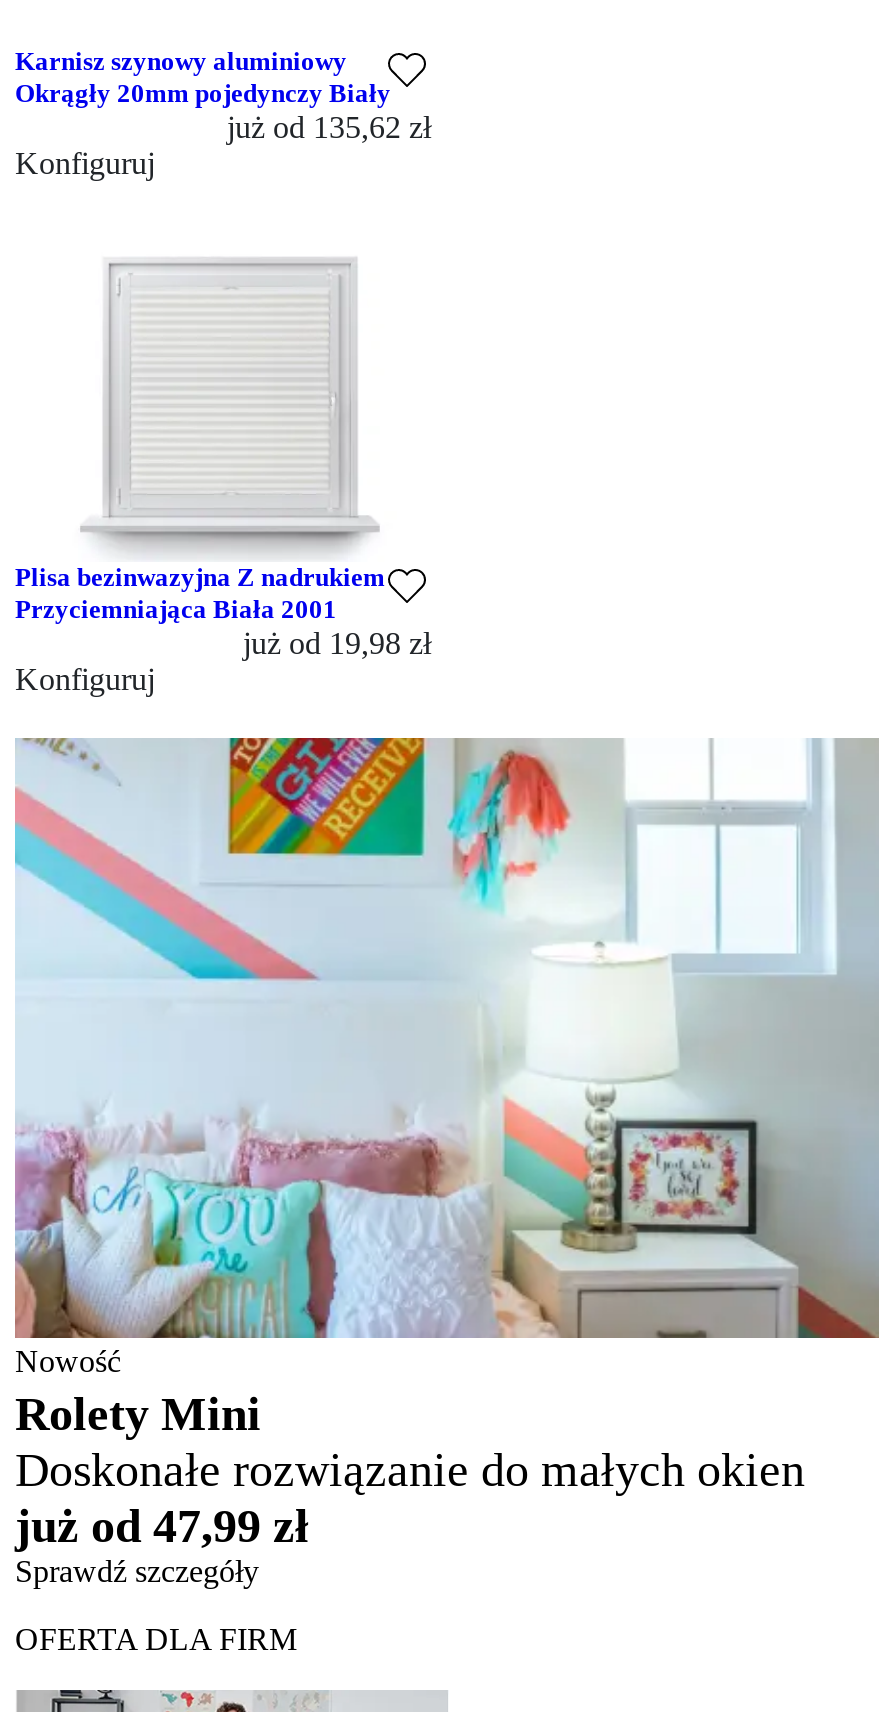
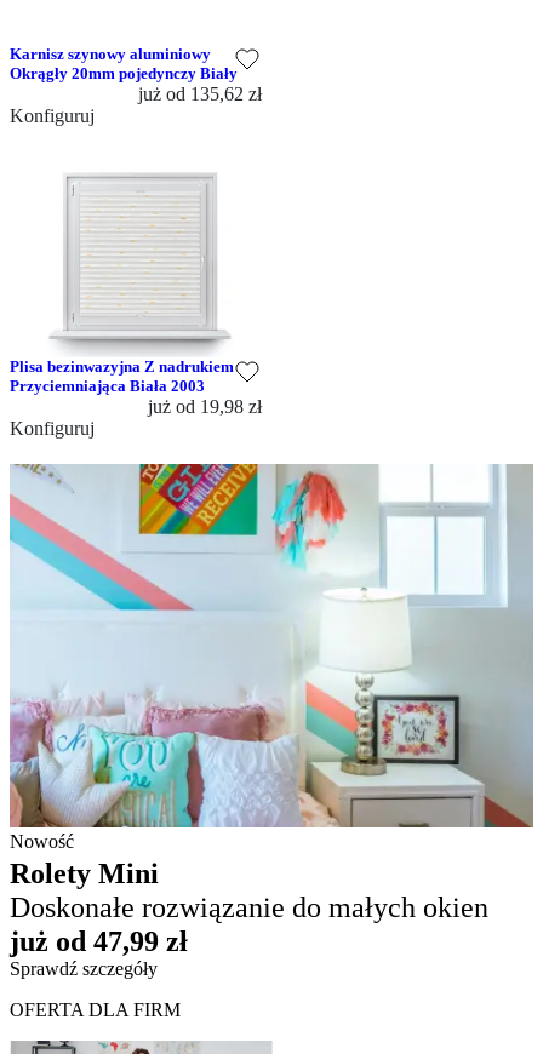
- Przyciemniająca Biała 2001
+ Przyciemniająca Biała 2003
